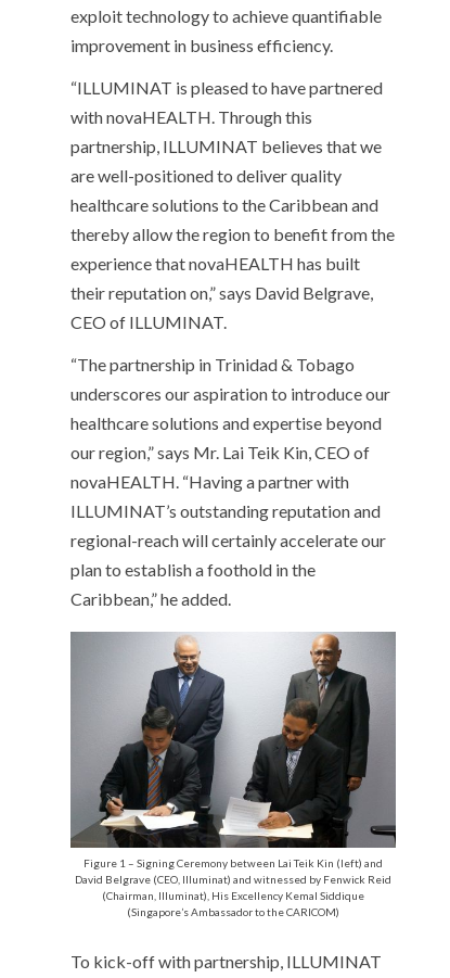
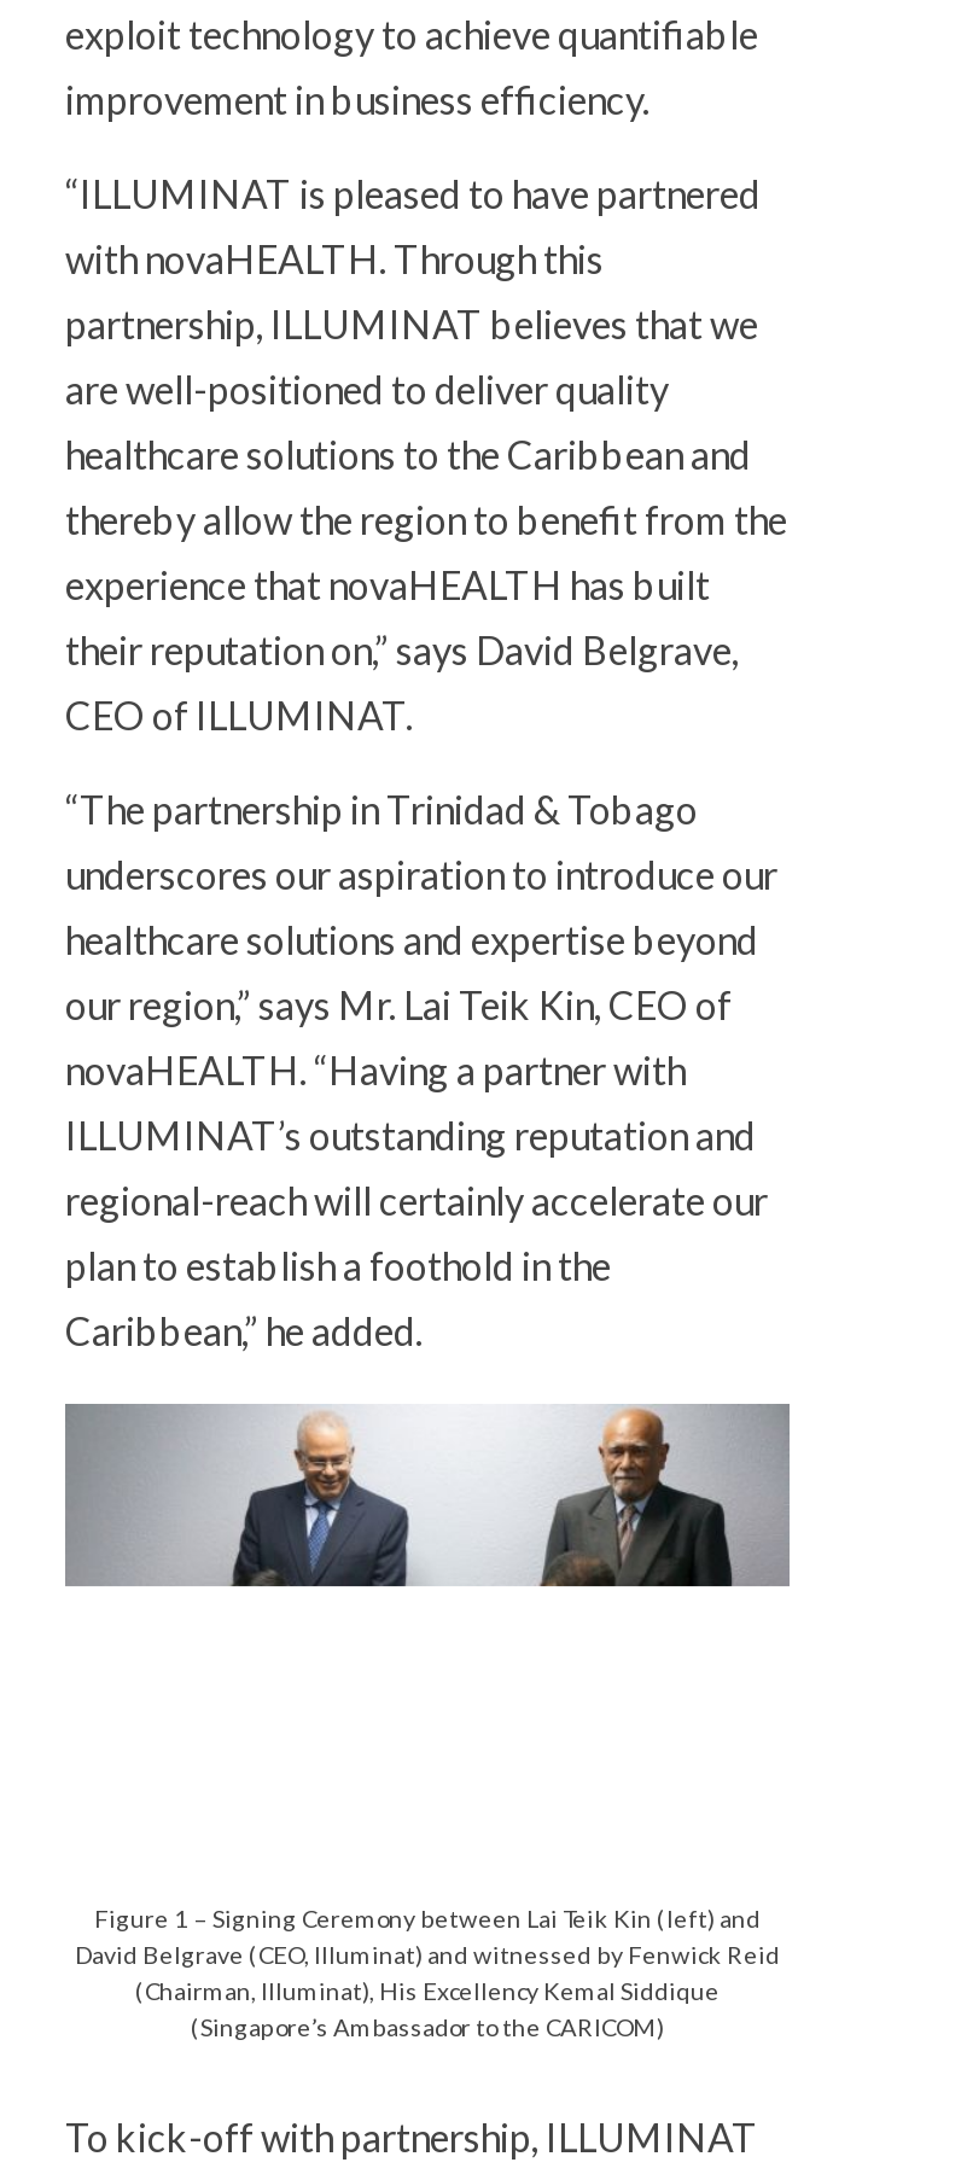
- [image]
